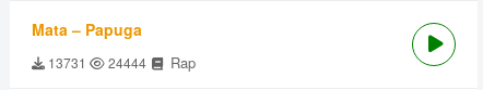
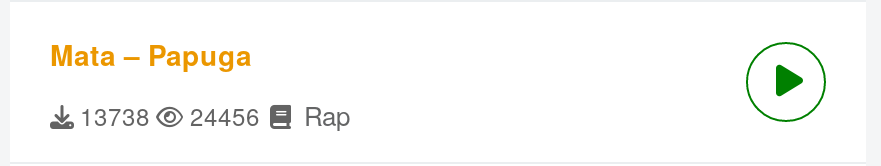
- 13731
+ 13738

- 24444
+ 24456
